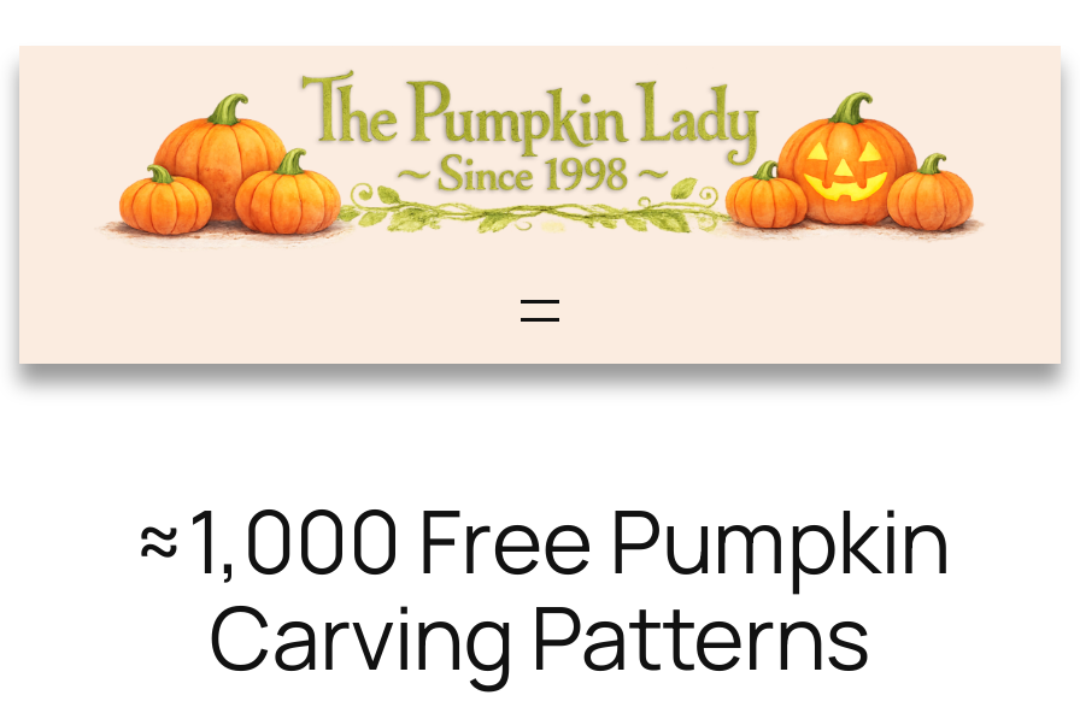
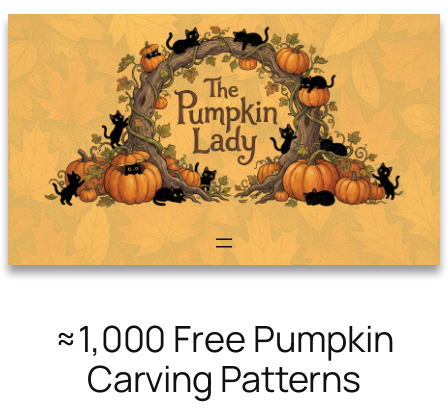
- [image]
+ [image]
